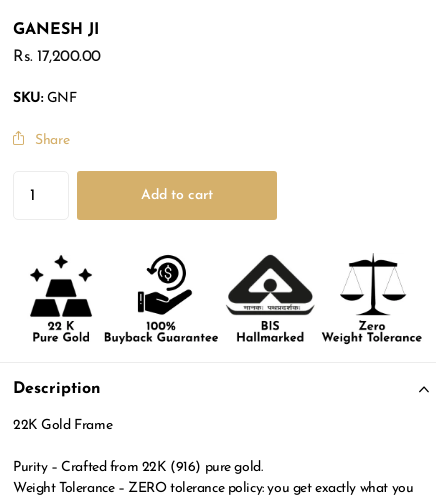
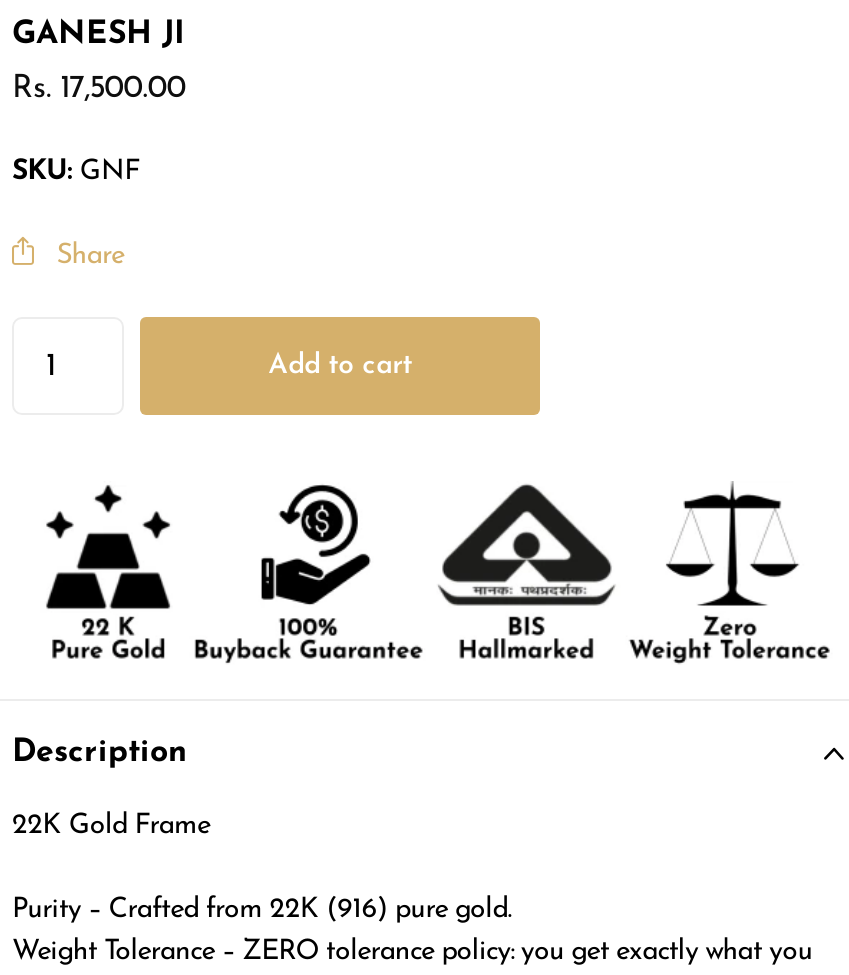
- Rs. 17,200.00
+ Rs. 17,500.00
